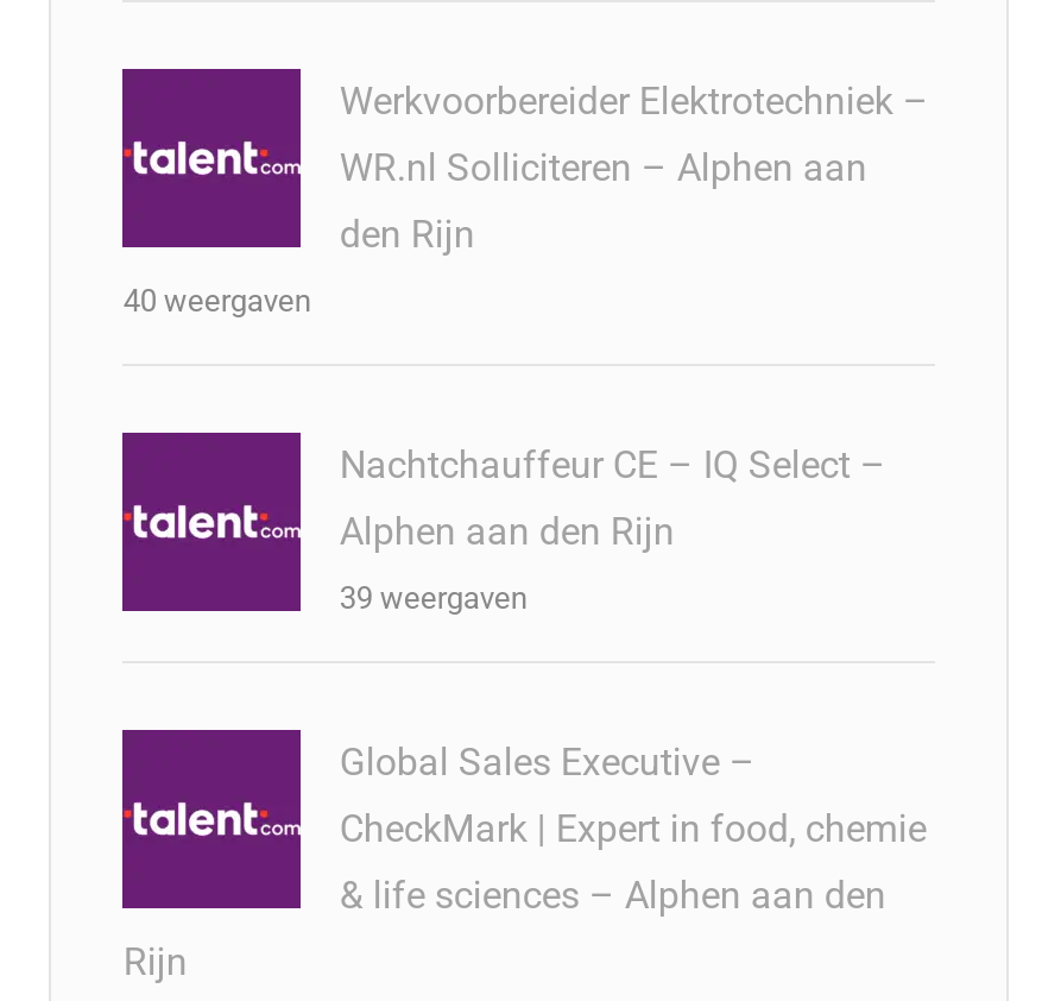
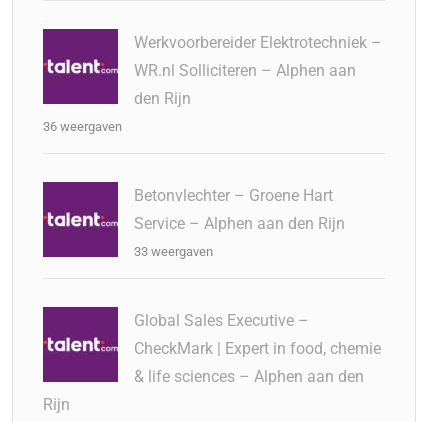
- 40 weergaven
+ 36 weergaven

- Nachtchauffeur CE – IQ Select –
+ Betonvlechter – Groene Hart

- Alphen aan den Rijn
+ Service – Alphen aan den Rijn

- 39 weergaven
+ 33 weergaven
